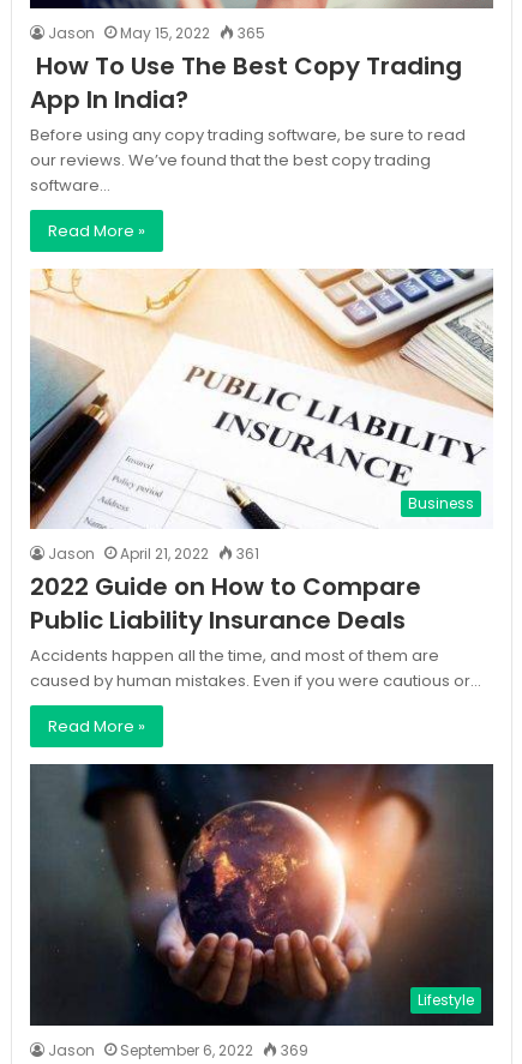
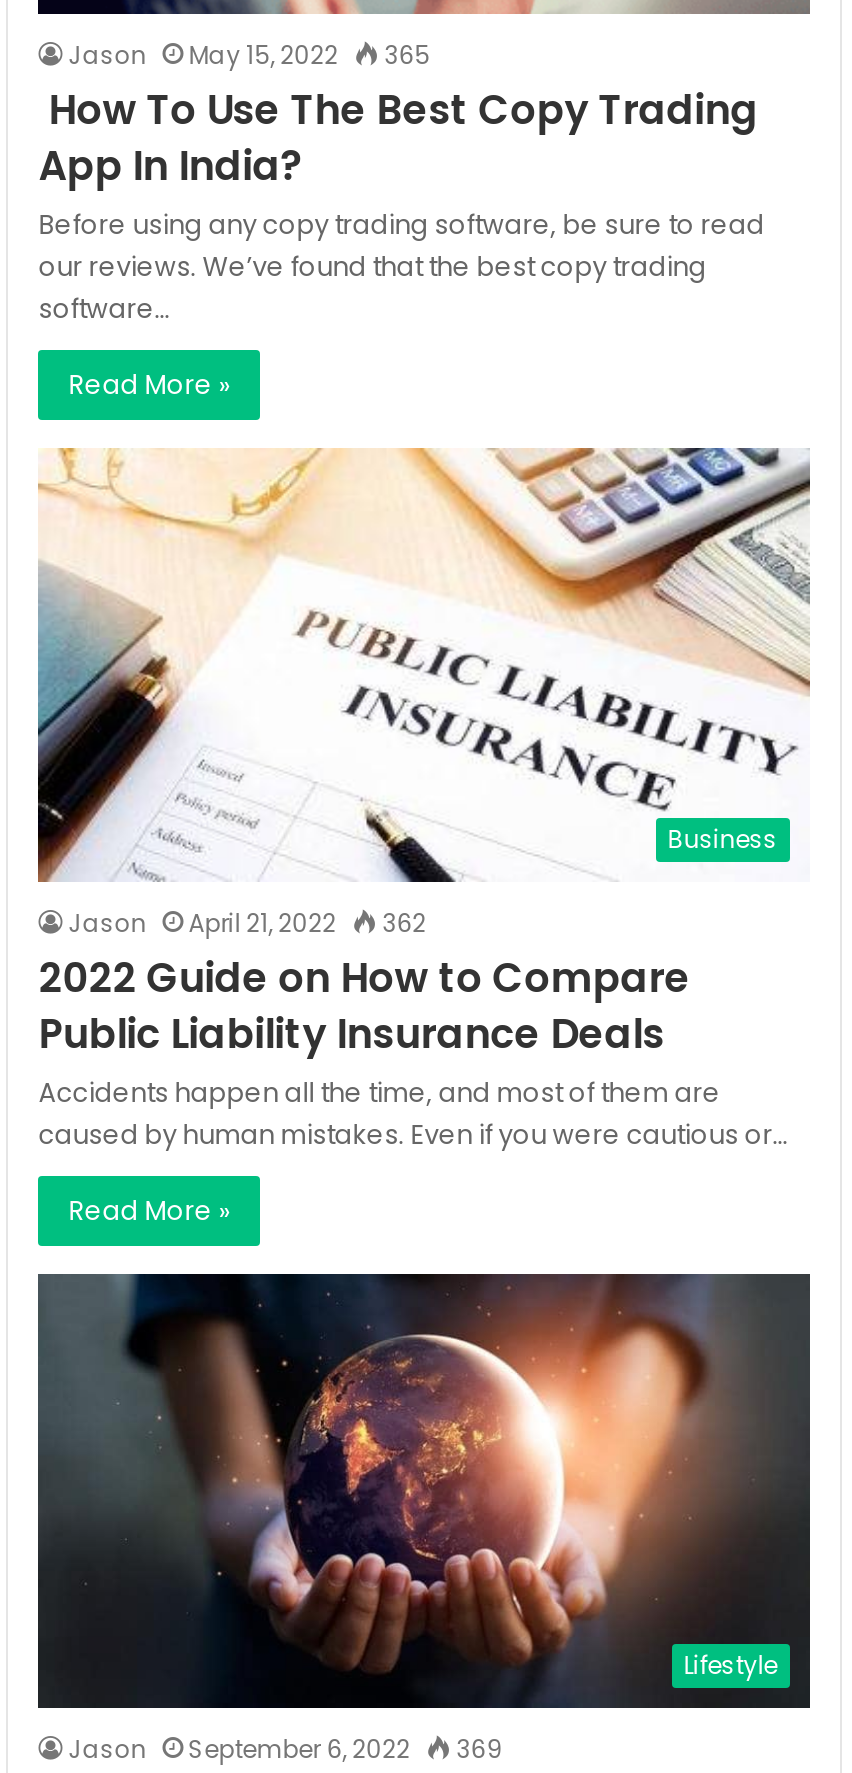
- Jason April 21, 2022 361
+ Jason April 21, 2022 362
